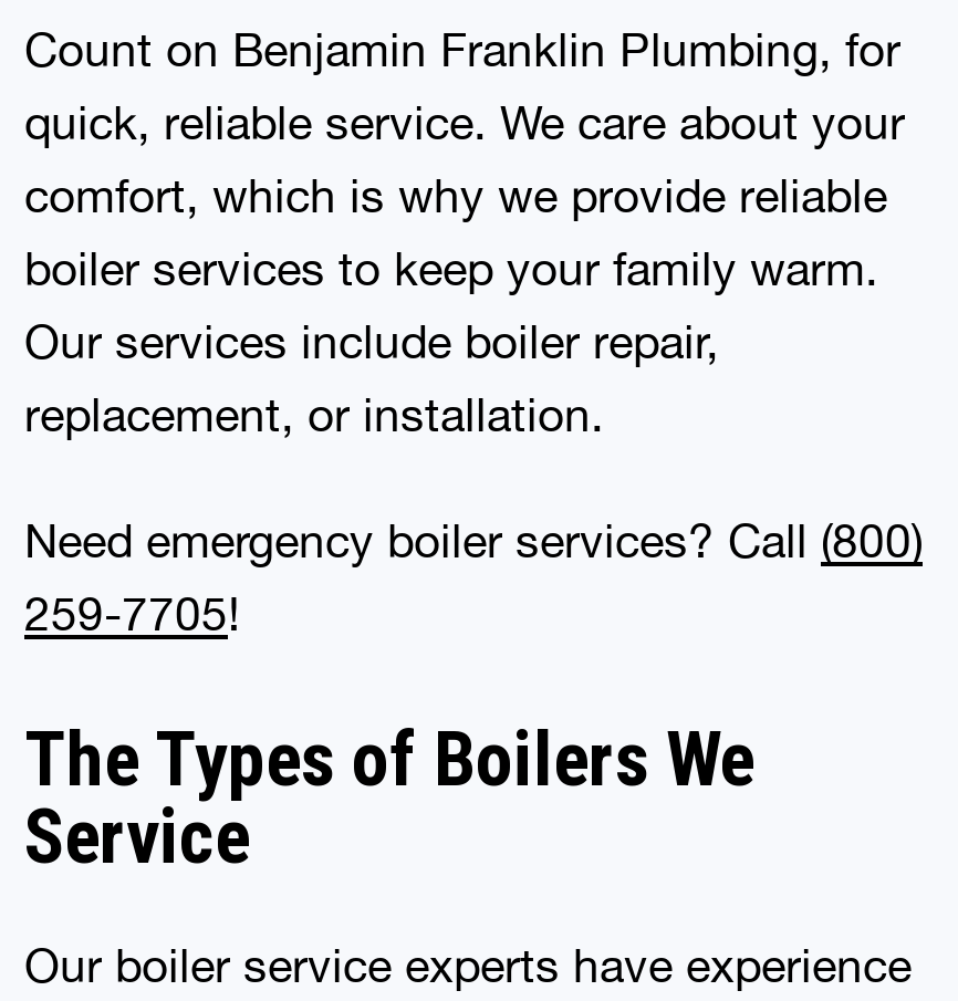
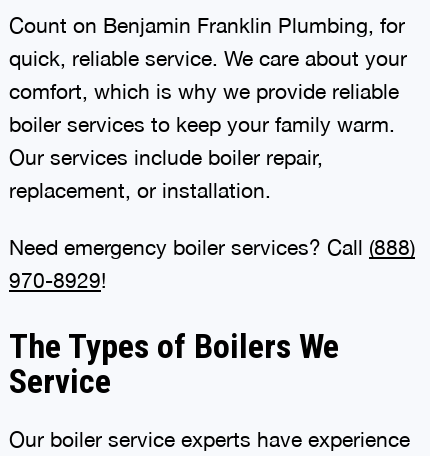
- Need emergency boiler services? Call (800)
+ Need emergency boiler services? Call (888)

- 259-7705!
+ 970-8929!
